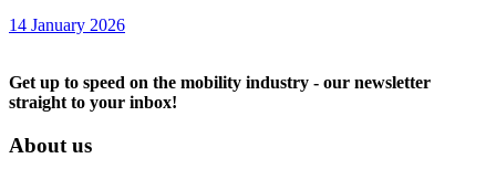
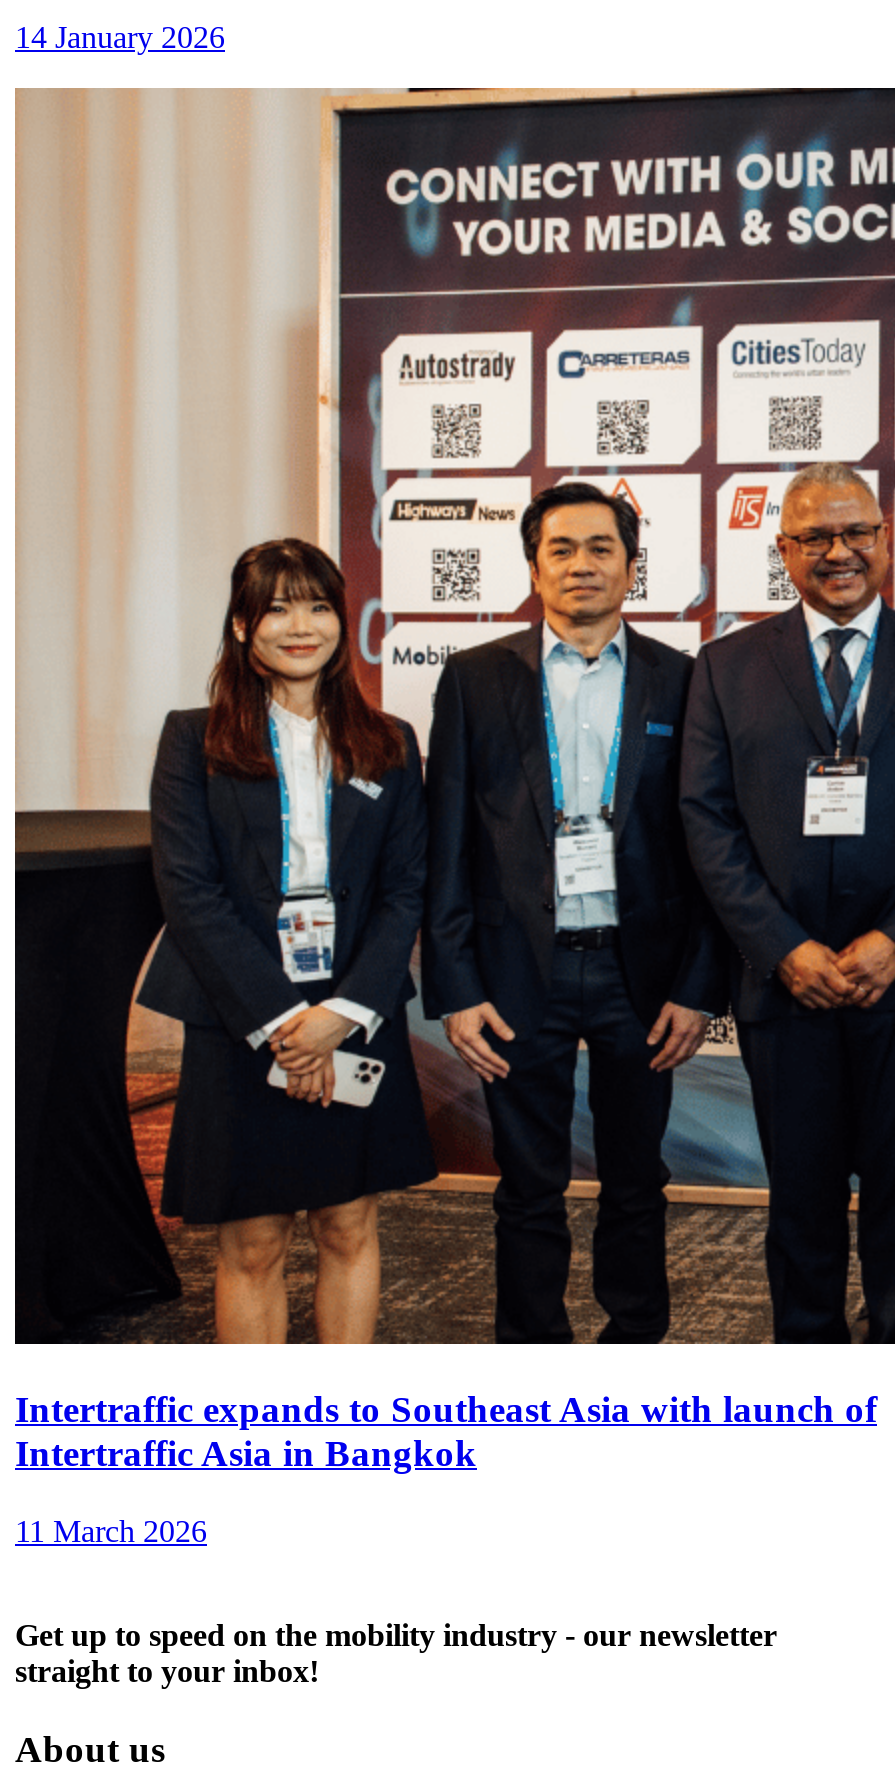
+ [image]
+ Intertraffic expands to Southeast Asia with launch of
+ Intertraffic Asia in Bangkok
+ 11 March 2026
